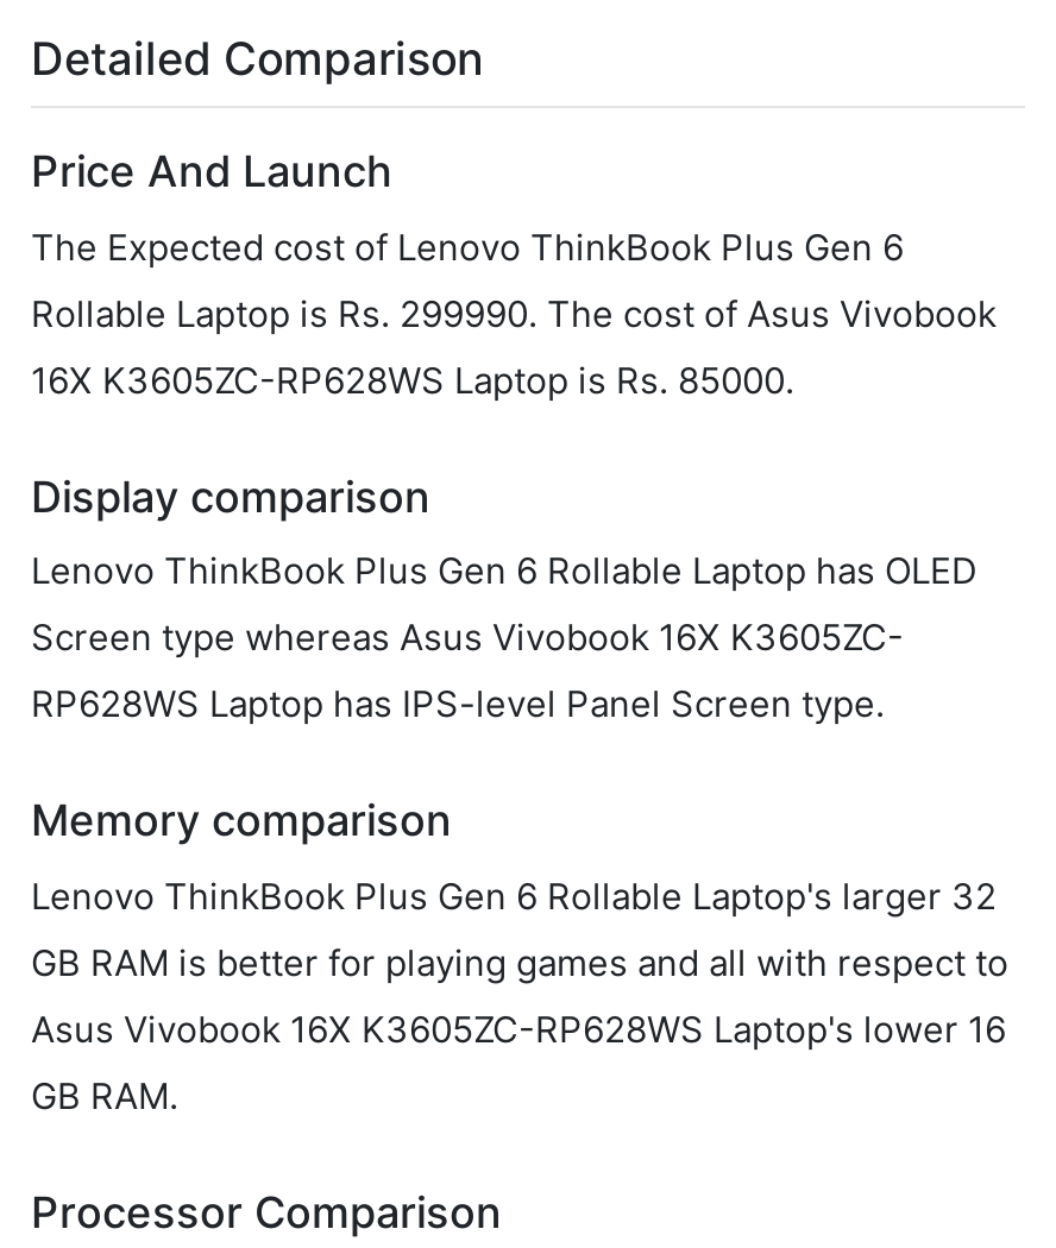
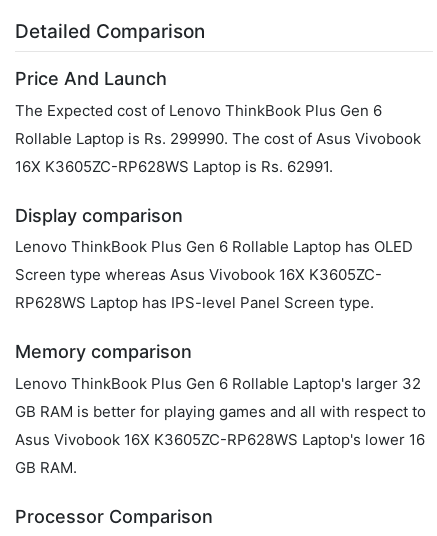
- 16X K3605ZC-RP628WS Laptop is Rs. 85000.
+ 16X K3605ZC-RP628WS Laptop is Rs. 62991.
